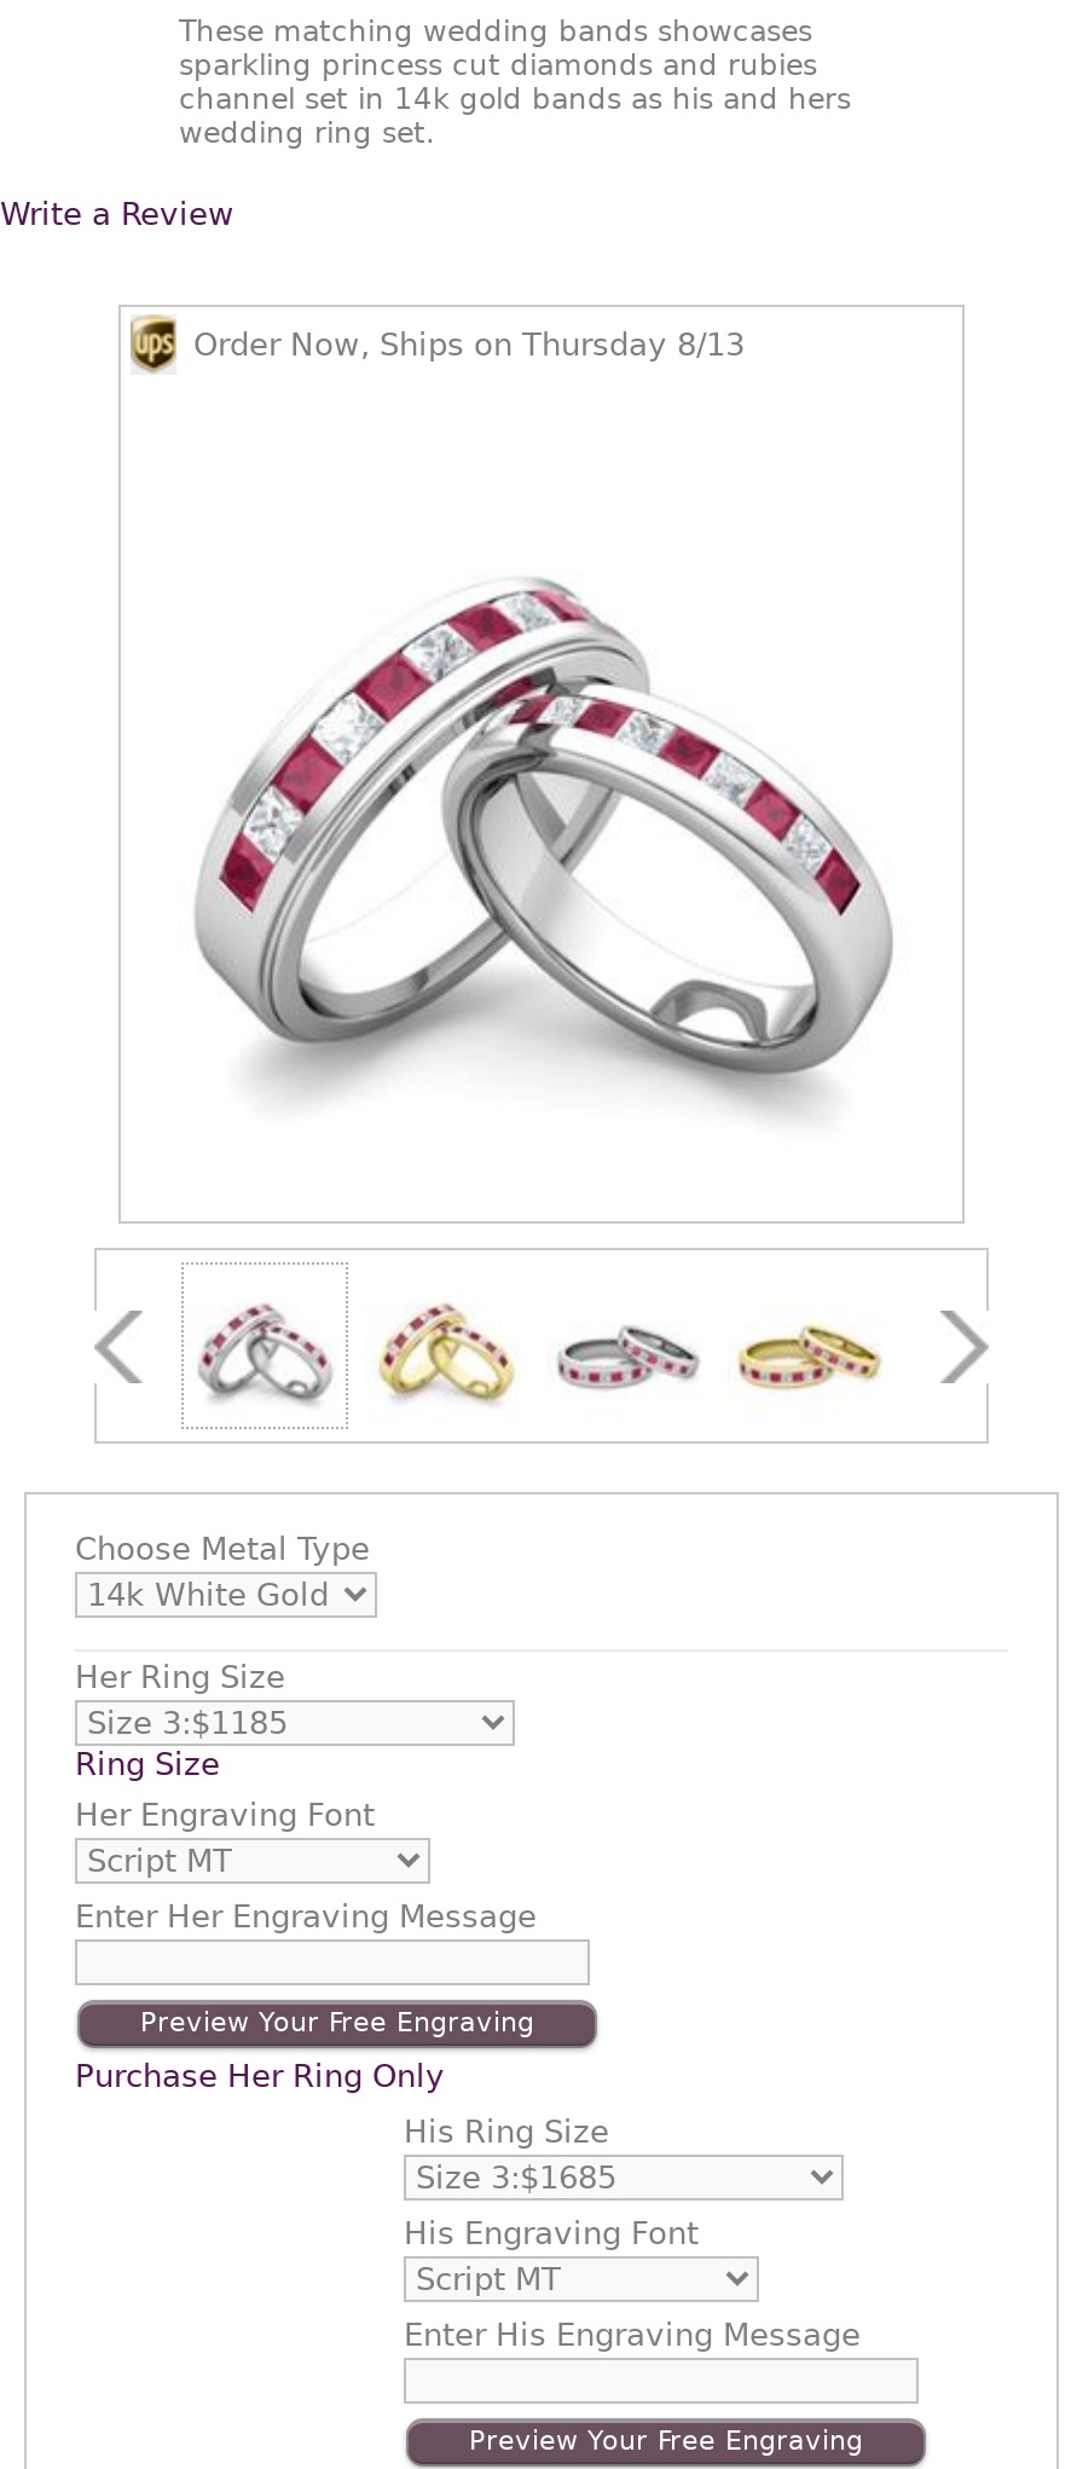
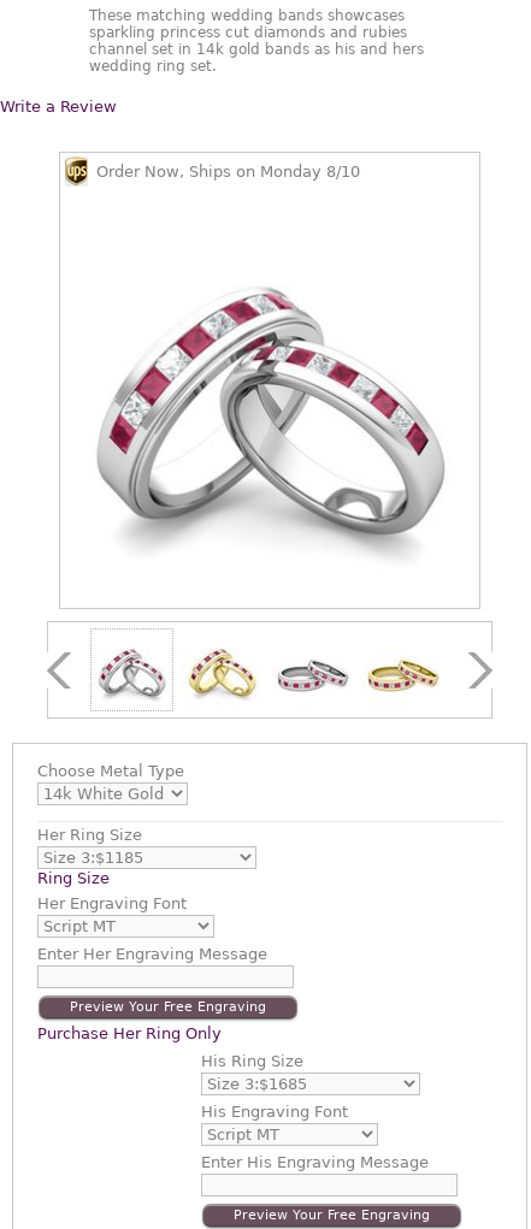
- Order Now, Ships on Thursday 8/13
+ Order Now, Ships on Monday 8/10
